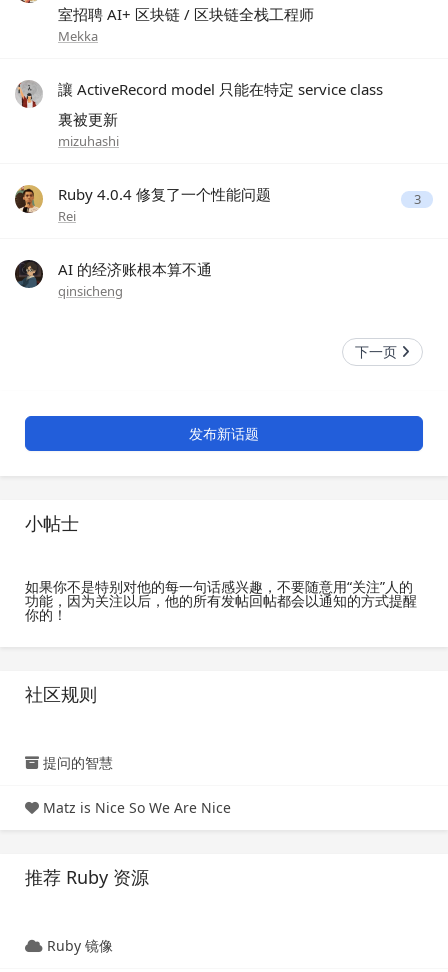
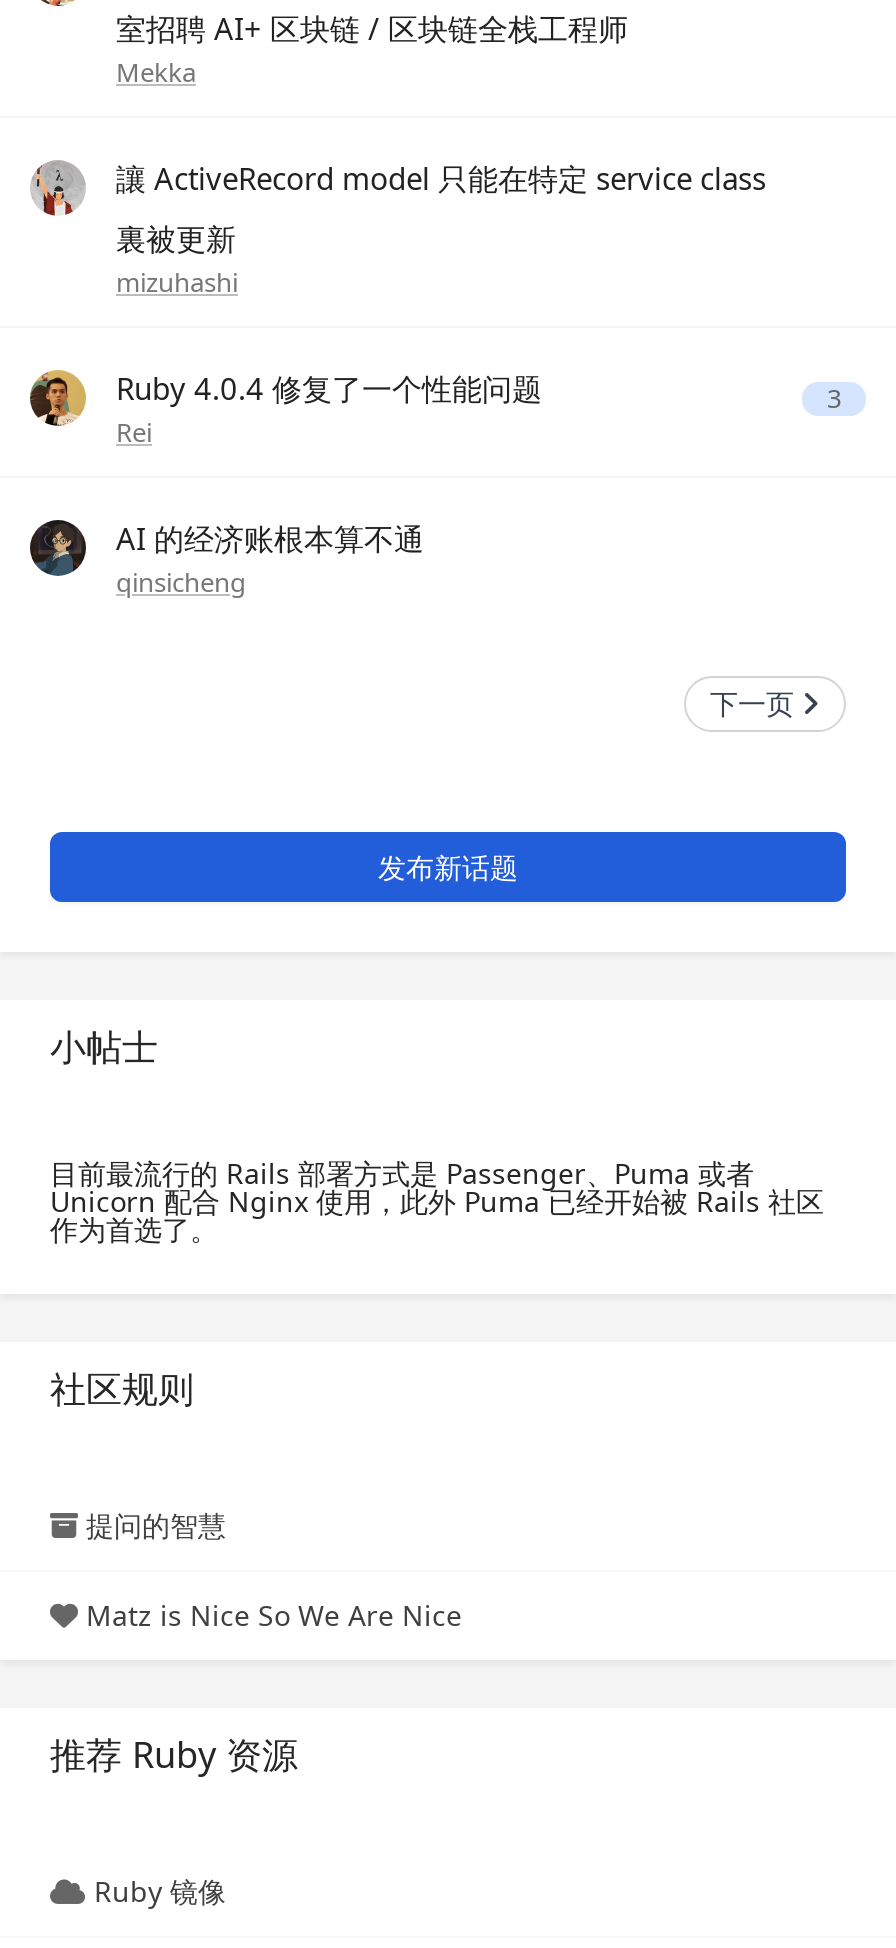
- 如果你不是特别对他的每一句话感兴趣，不要随意用“关注”人的
- 功能，因为关注以后，他的所有发帖回帖都会以通知的方式提醒
- 你的！
+ 目前最流行的 Rails 部署方式是 Passenger、Puma 或者
+ Unicorn 配合 Nginx 使用，此外 Puma 已经开始被 Rails 社区
+ 作为首选了。
